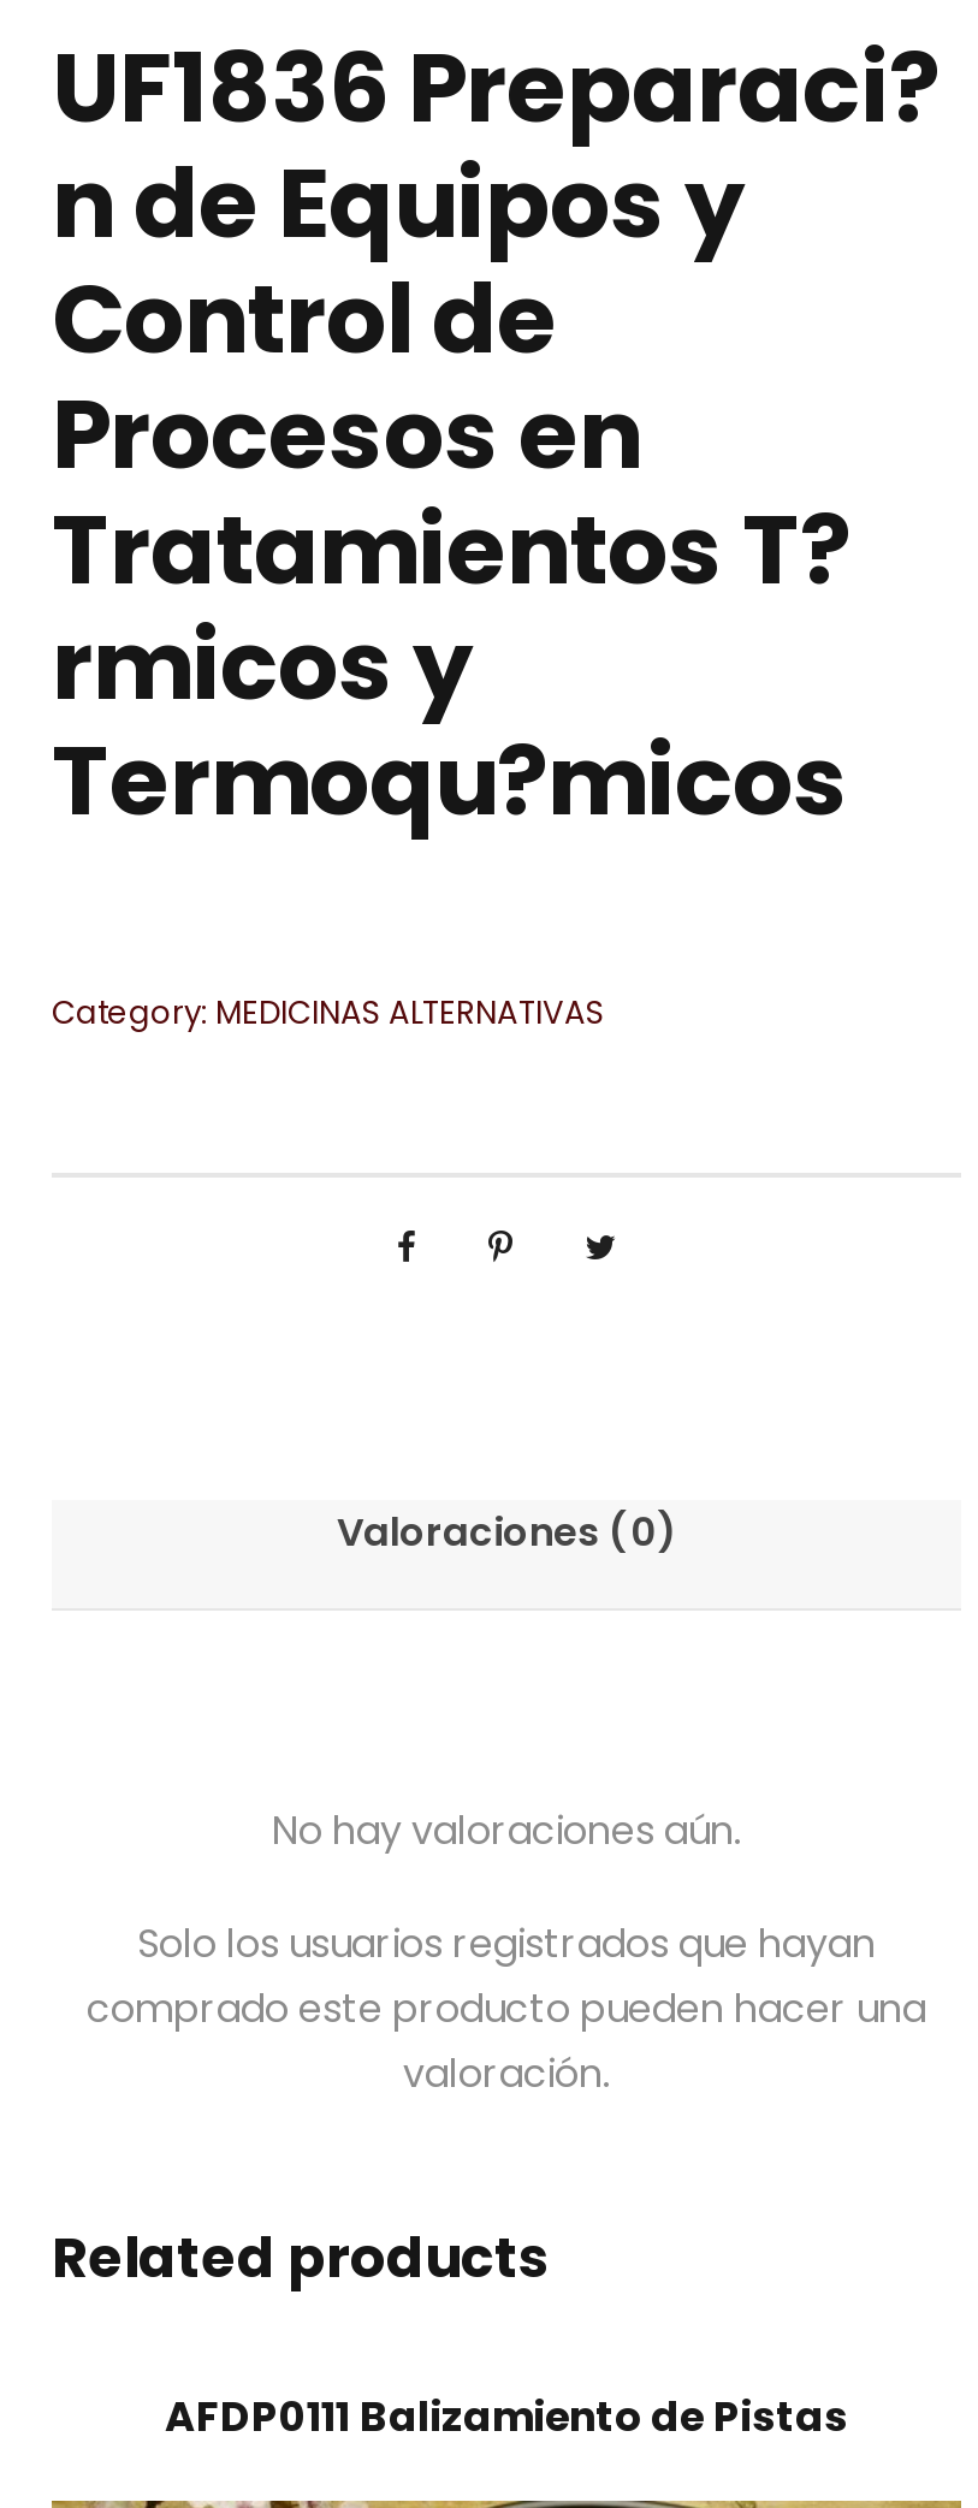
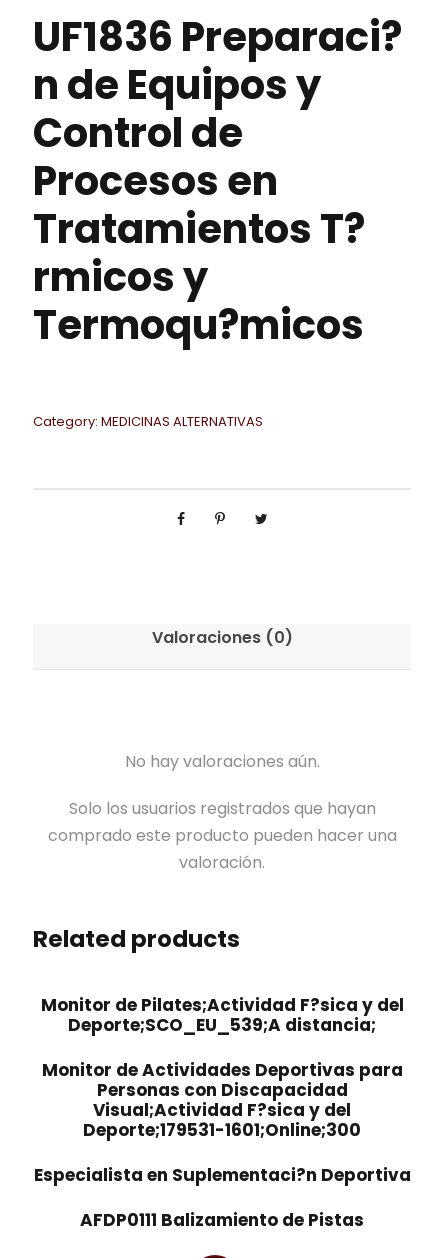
+ Monitor de Pilates;Actividad F?sica y del
+ Deporte;SCO_EU_539;A distancia;
+ Monitor de Actividades Deportivas para
+ Personas con Discapacidad
+ Visual;Actividad F?sica y del
+ Deporte;179531-1601;Online;300
+ Especialista en Suplementaci?n Deportiva
